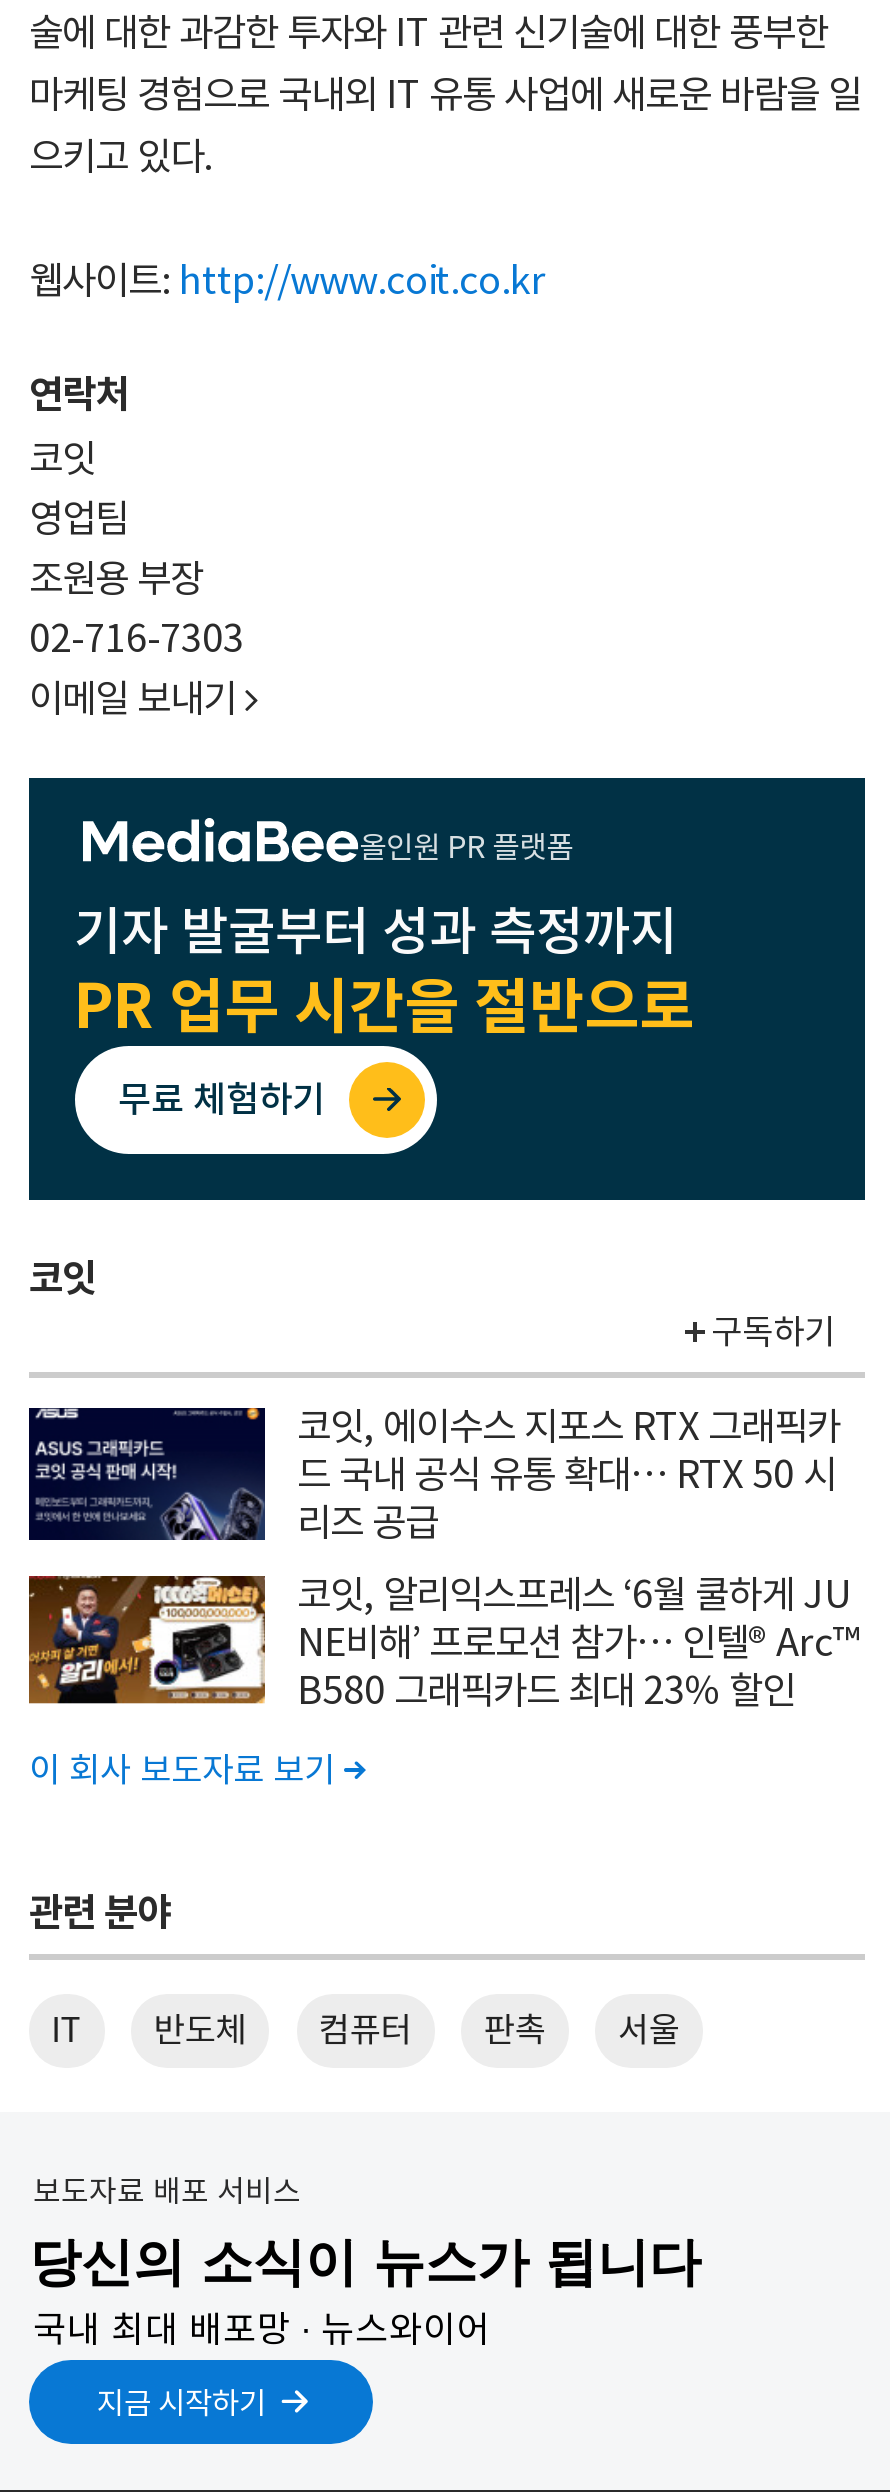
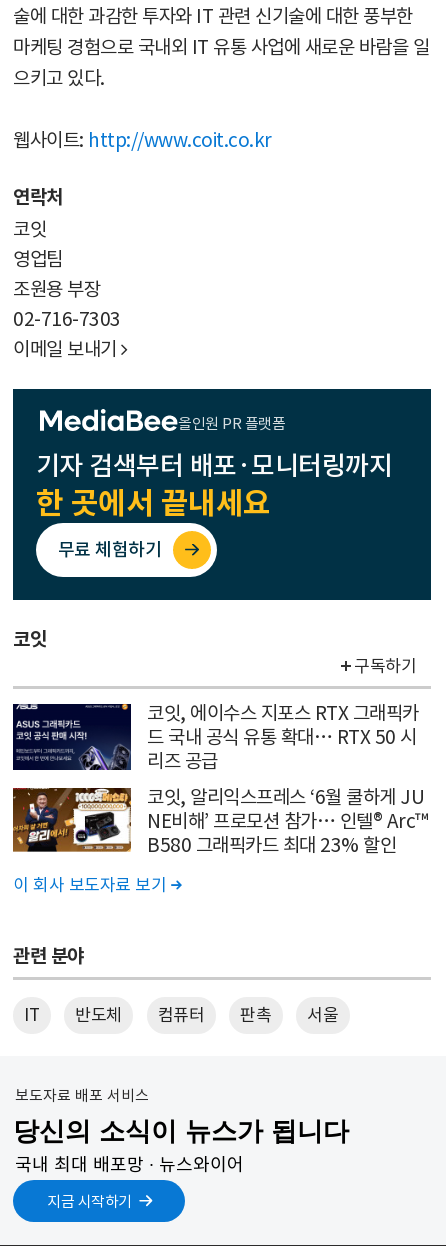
- 기자 발굴부터 성과 측정까지
- PR 업무 시간을 절반으로
+ 기자 검색부터 배포·모니터링까지
+ 한 곳에서 끝내세요
